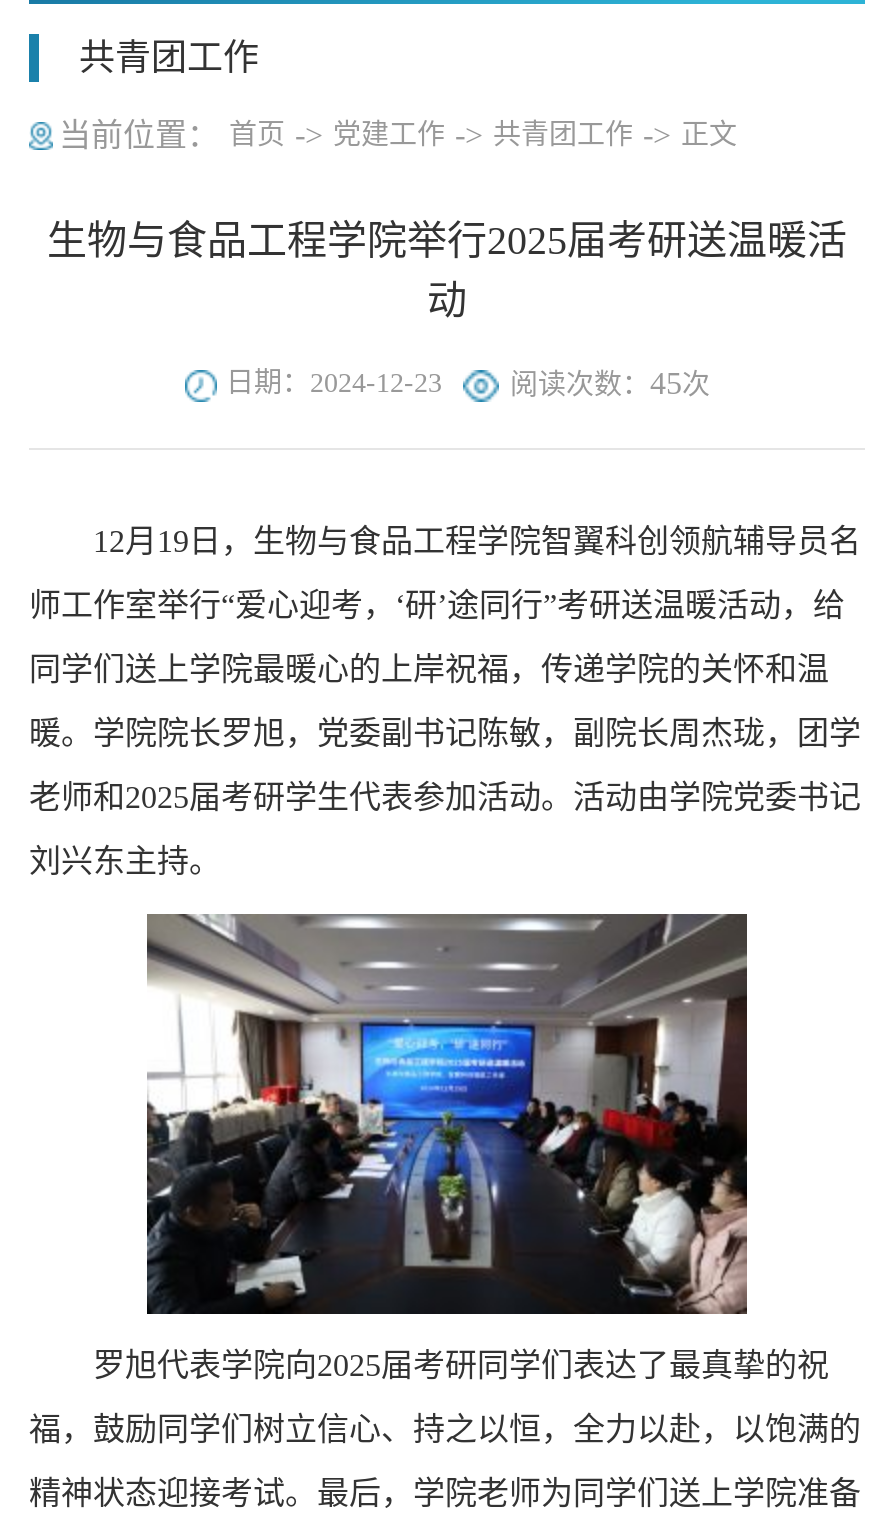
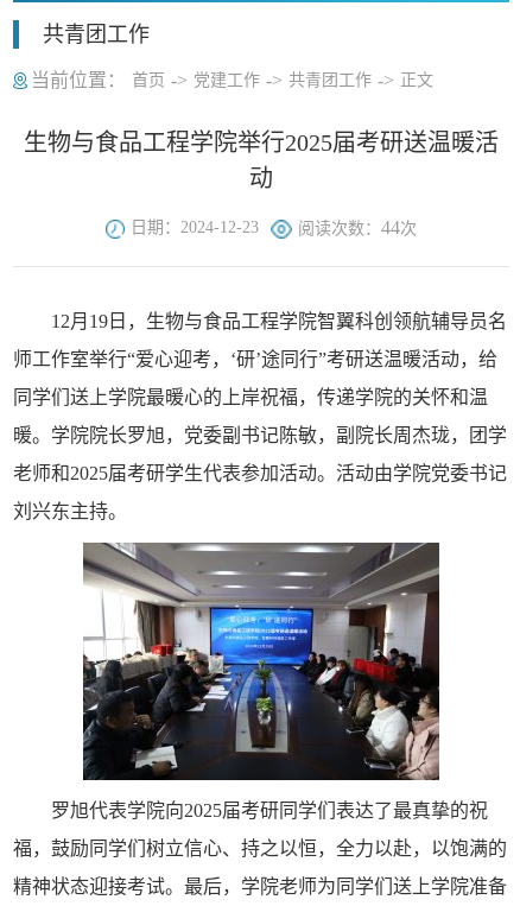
- 阅读次数：45次
+ 阅读次数：44次
